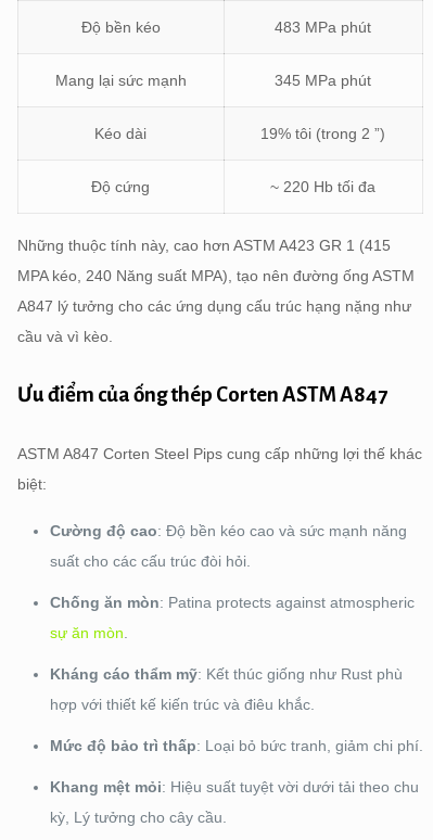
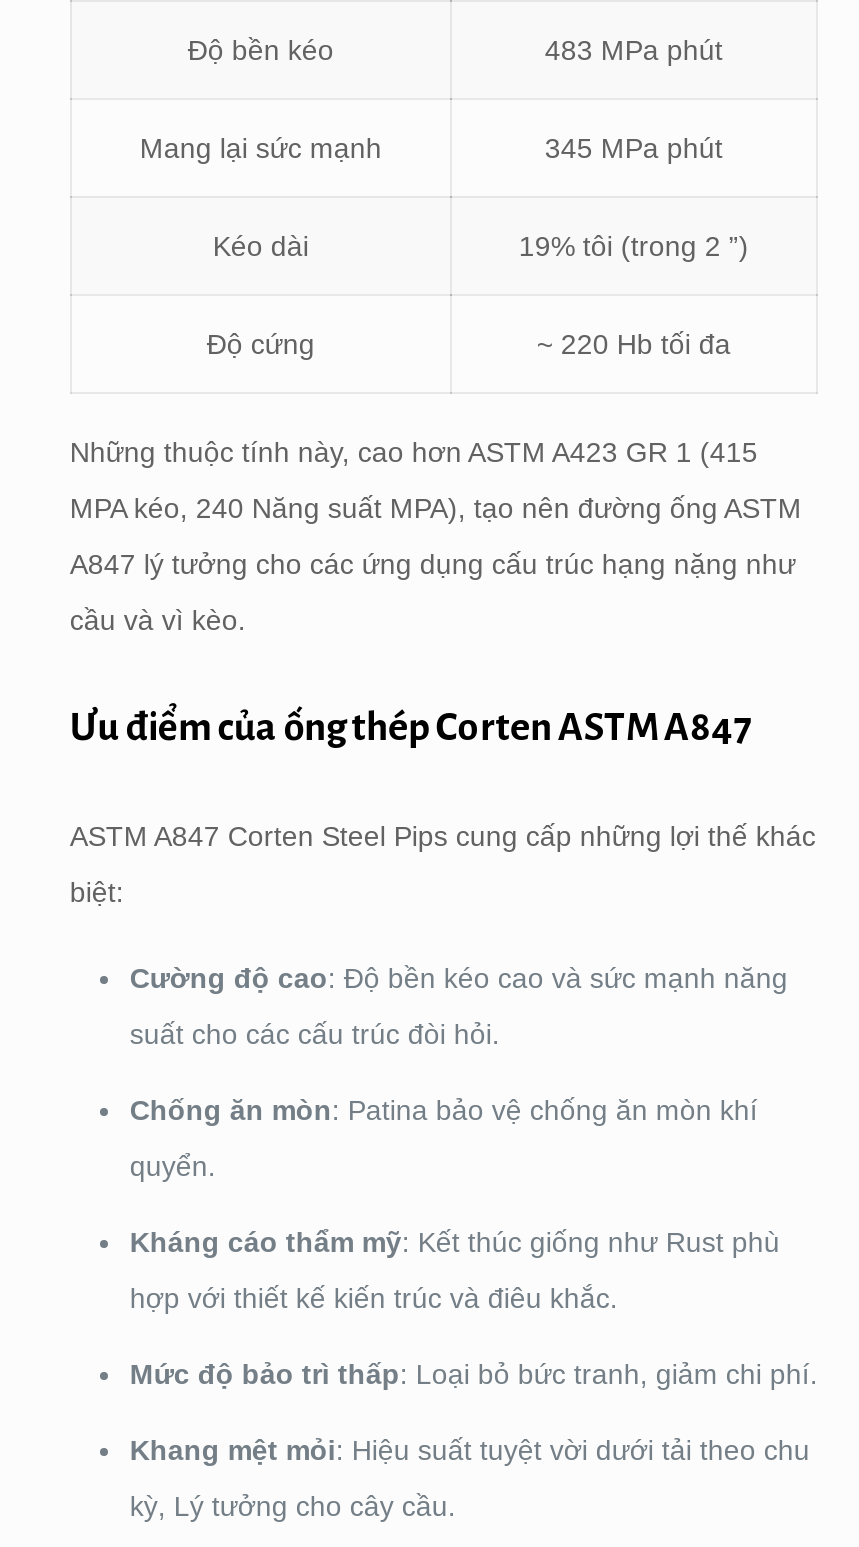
- Chống ăn mòn: Patina protects against atmospheric
+ Chống ăn mòn: Patina bảo vệ chống ăn mòn khí

- sự ăn mòn.
+ quyển.
